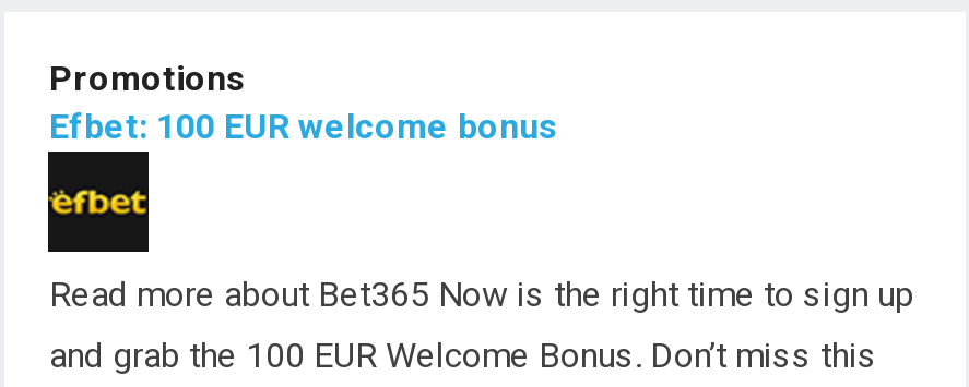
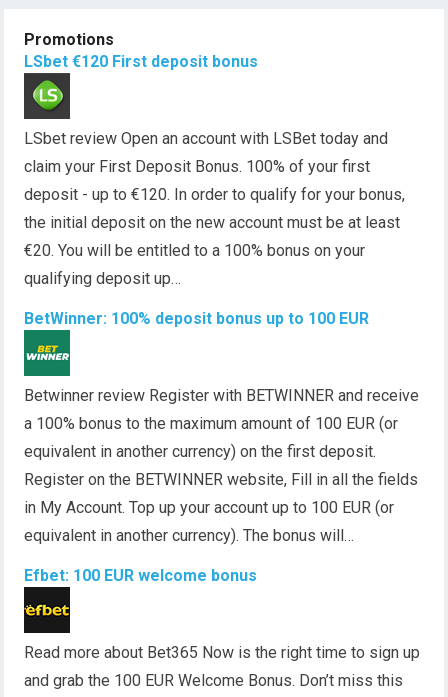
+ [image]
+ Betwinner review Register with BETWINNER and receive
+ a 100% bonus to the maximum amount of 100 EUR (or
+ equivalent in another currency) on the first deposit.
+ Register on the BETWINNER website, Fill in all the fields
+ in My Account. Top up your account up to 100 EUR (or
+ equivalent in another currency). The bonus will…

+ LSbet €120 First deposit bonus

+ [image]
+ LSbet review Open an account with LSBet today and
+ claim your First Deposit Bonus. 100% of your first
+ deposit - up to €120. In order to qualify for your bonus,
+ the initial deposit on the new account must be at least
+ €20. You will be entitled to a 100% bonus on your
+ qualifying deposit up…
+ BetWinner: 100% deposit bonus up to 100 EUR
